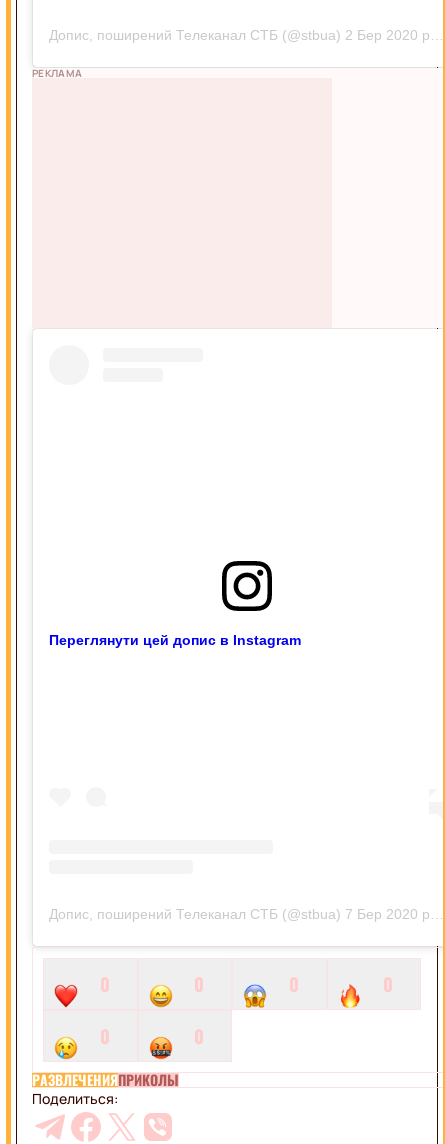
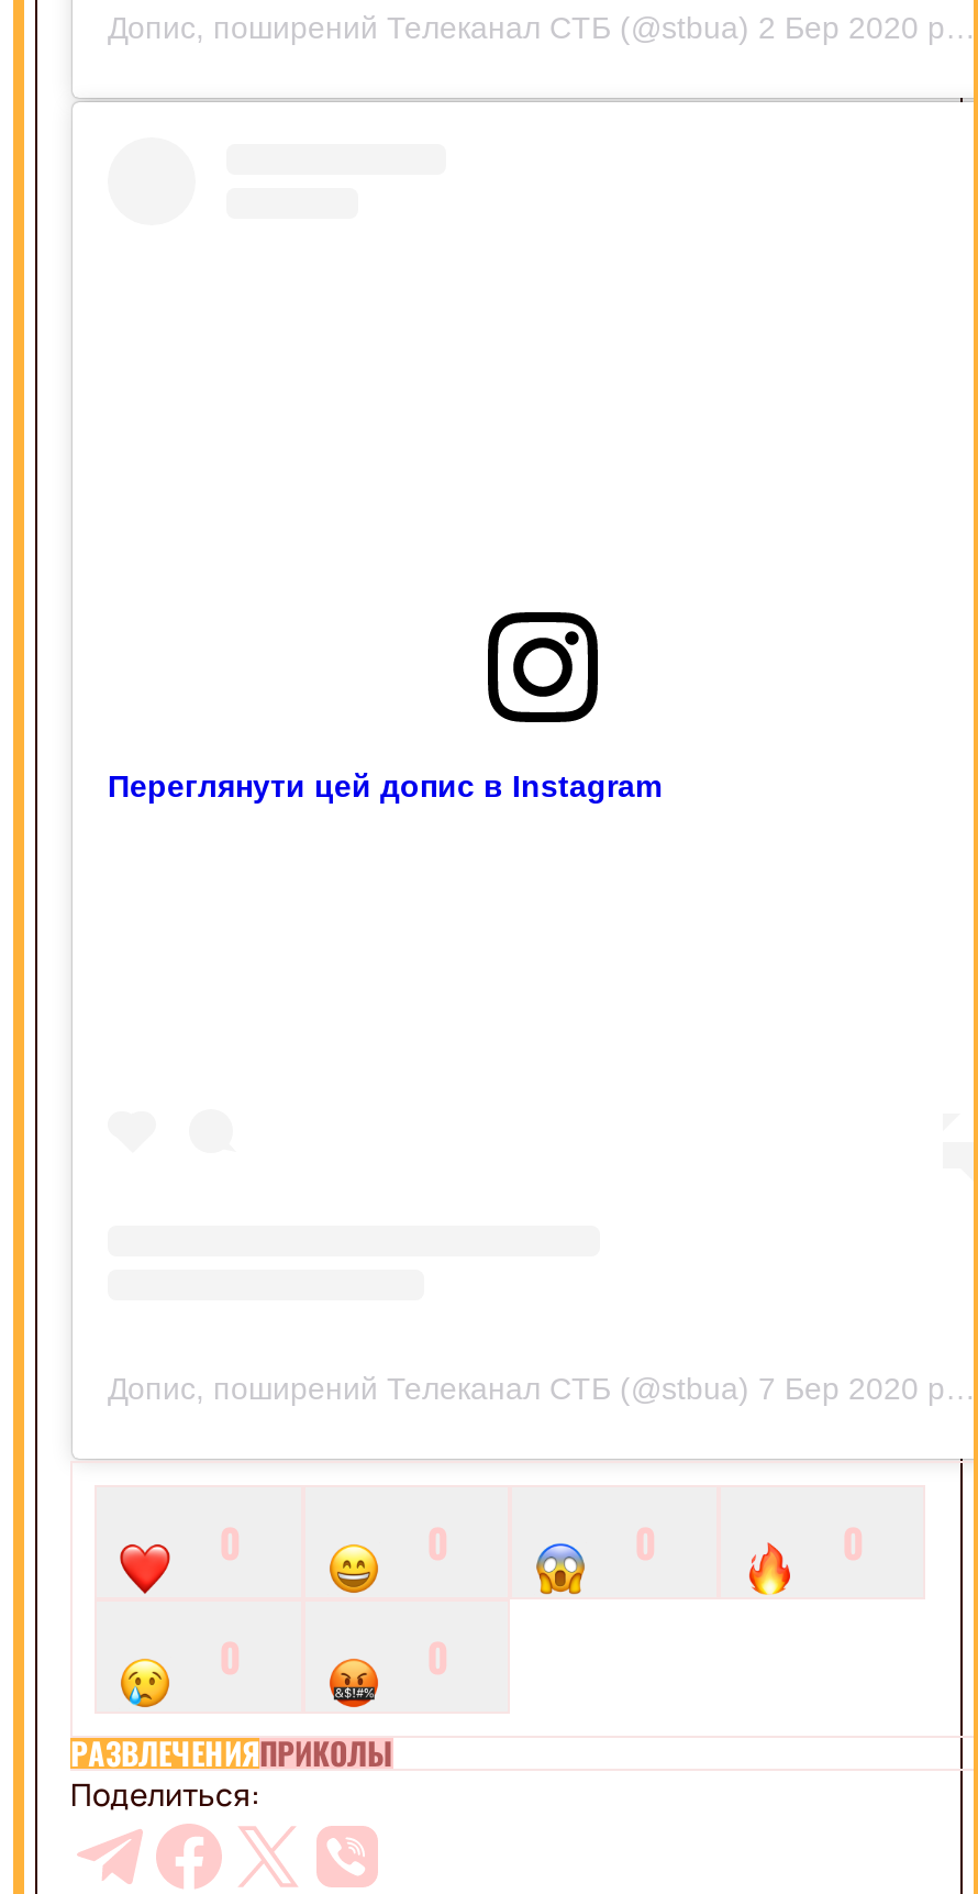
- РЕКЛАМА
